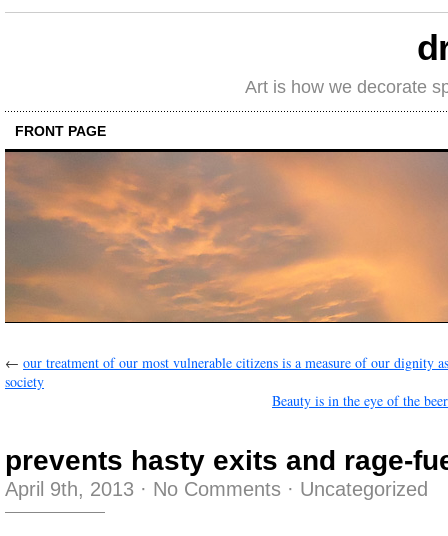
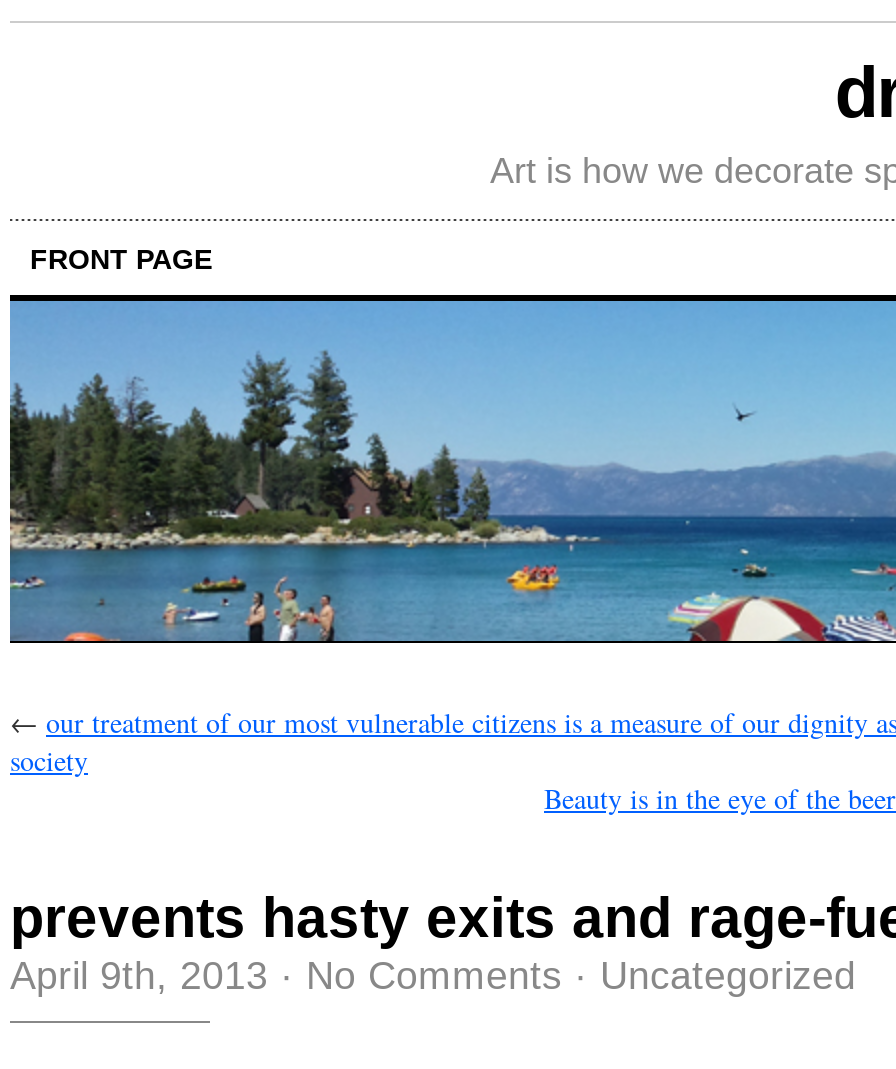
- [image]
+ [image]
